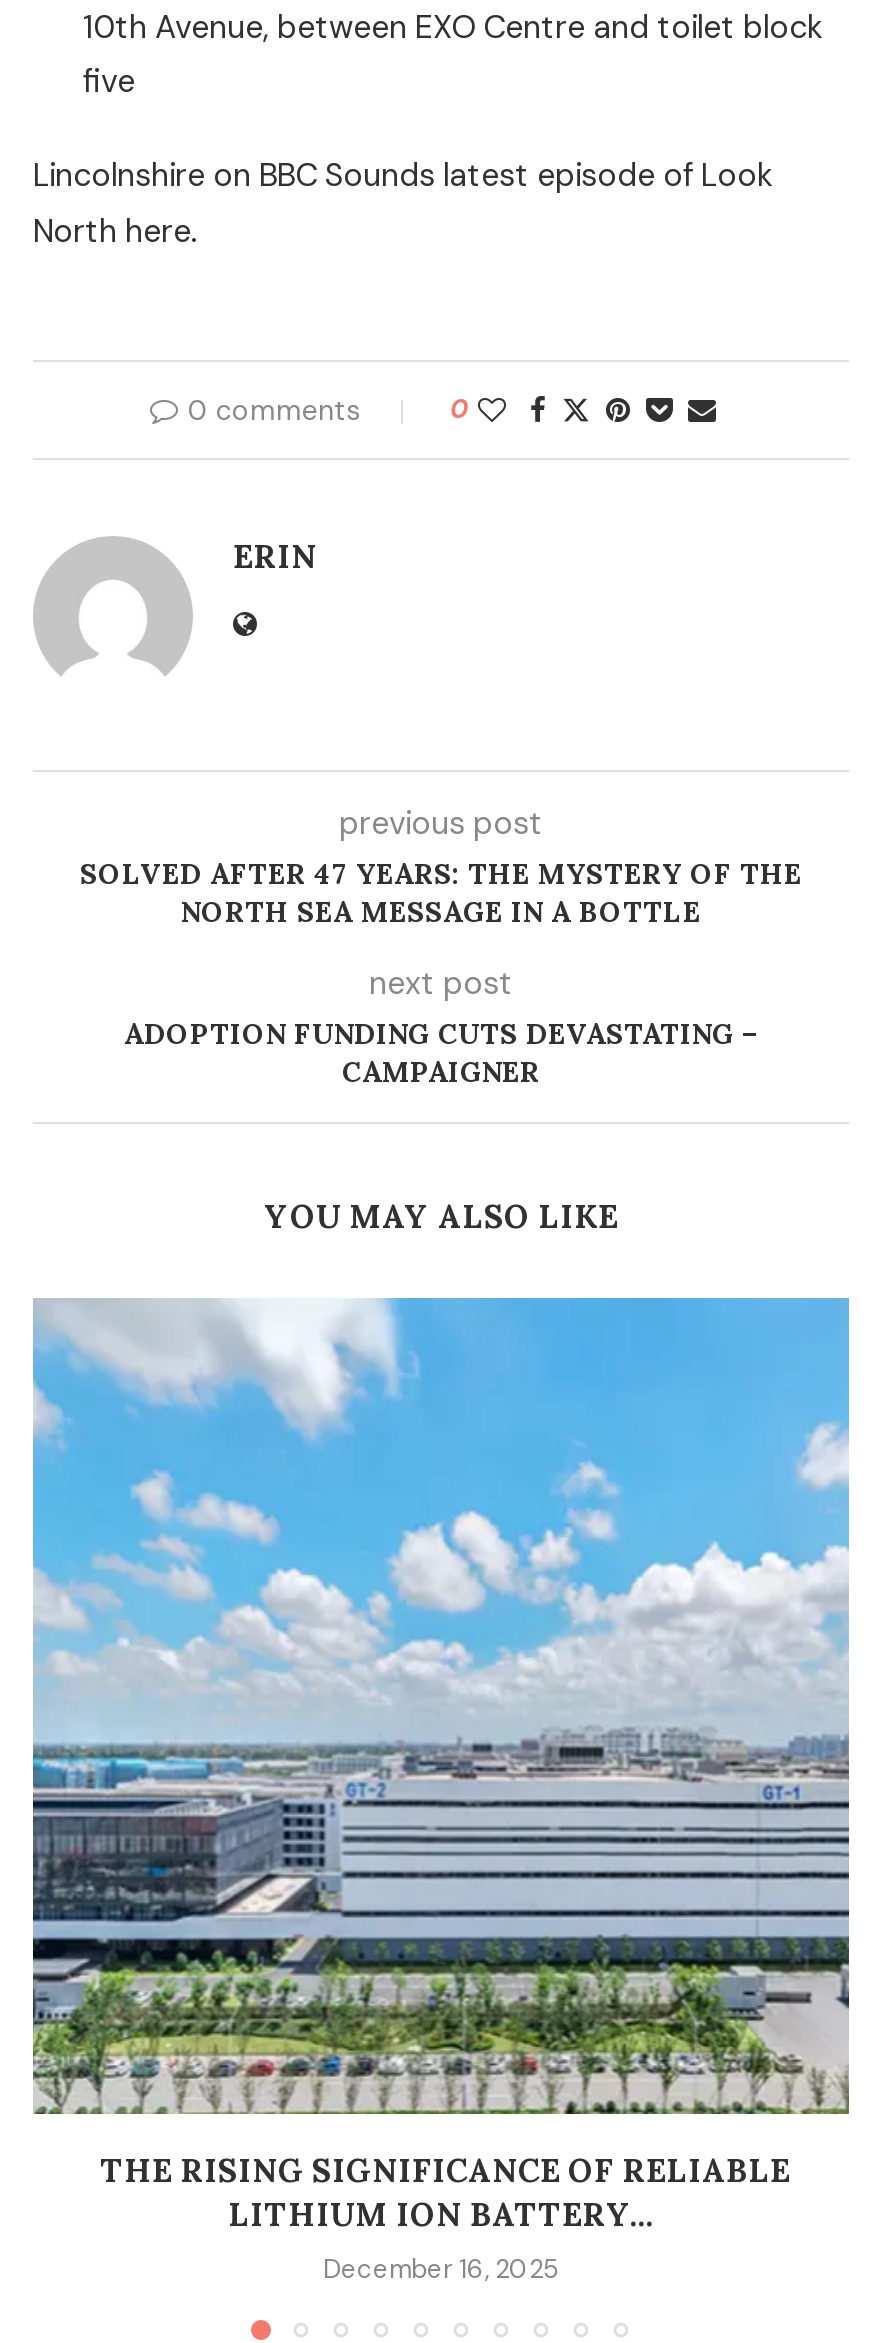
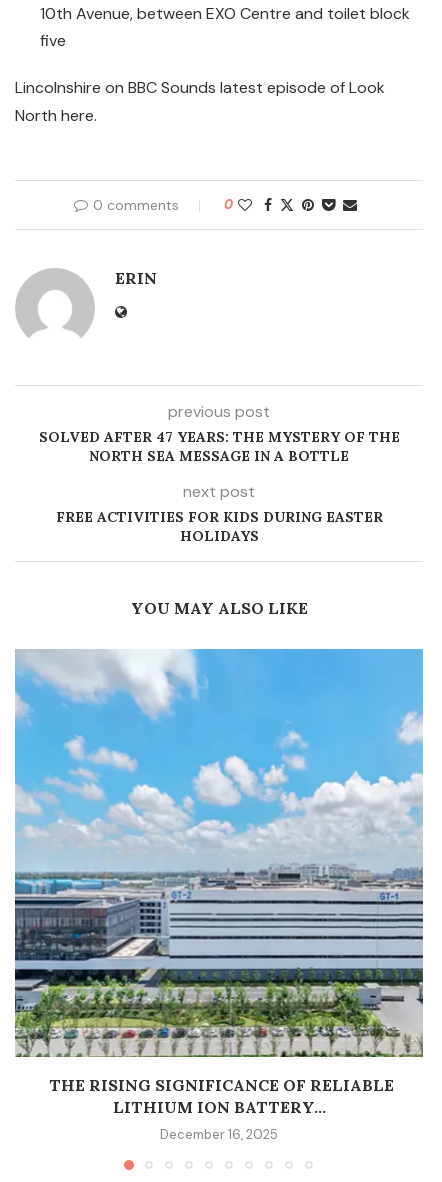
- ADOPTION FUNDING CUTS DEVASTATING –
- CAMPAIGNER
+ FREE ACTIVITIES FOR KIDS DURING EASTER
+ HOLIDAYS
